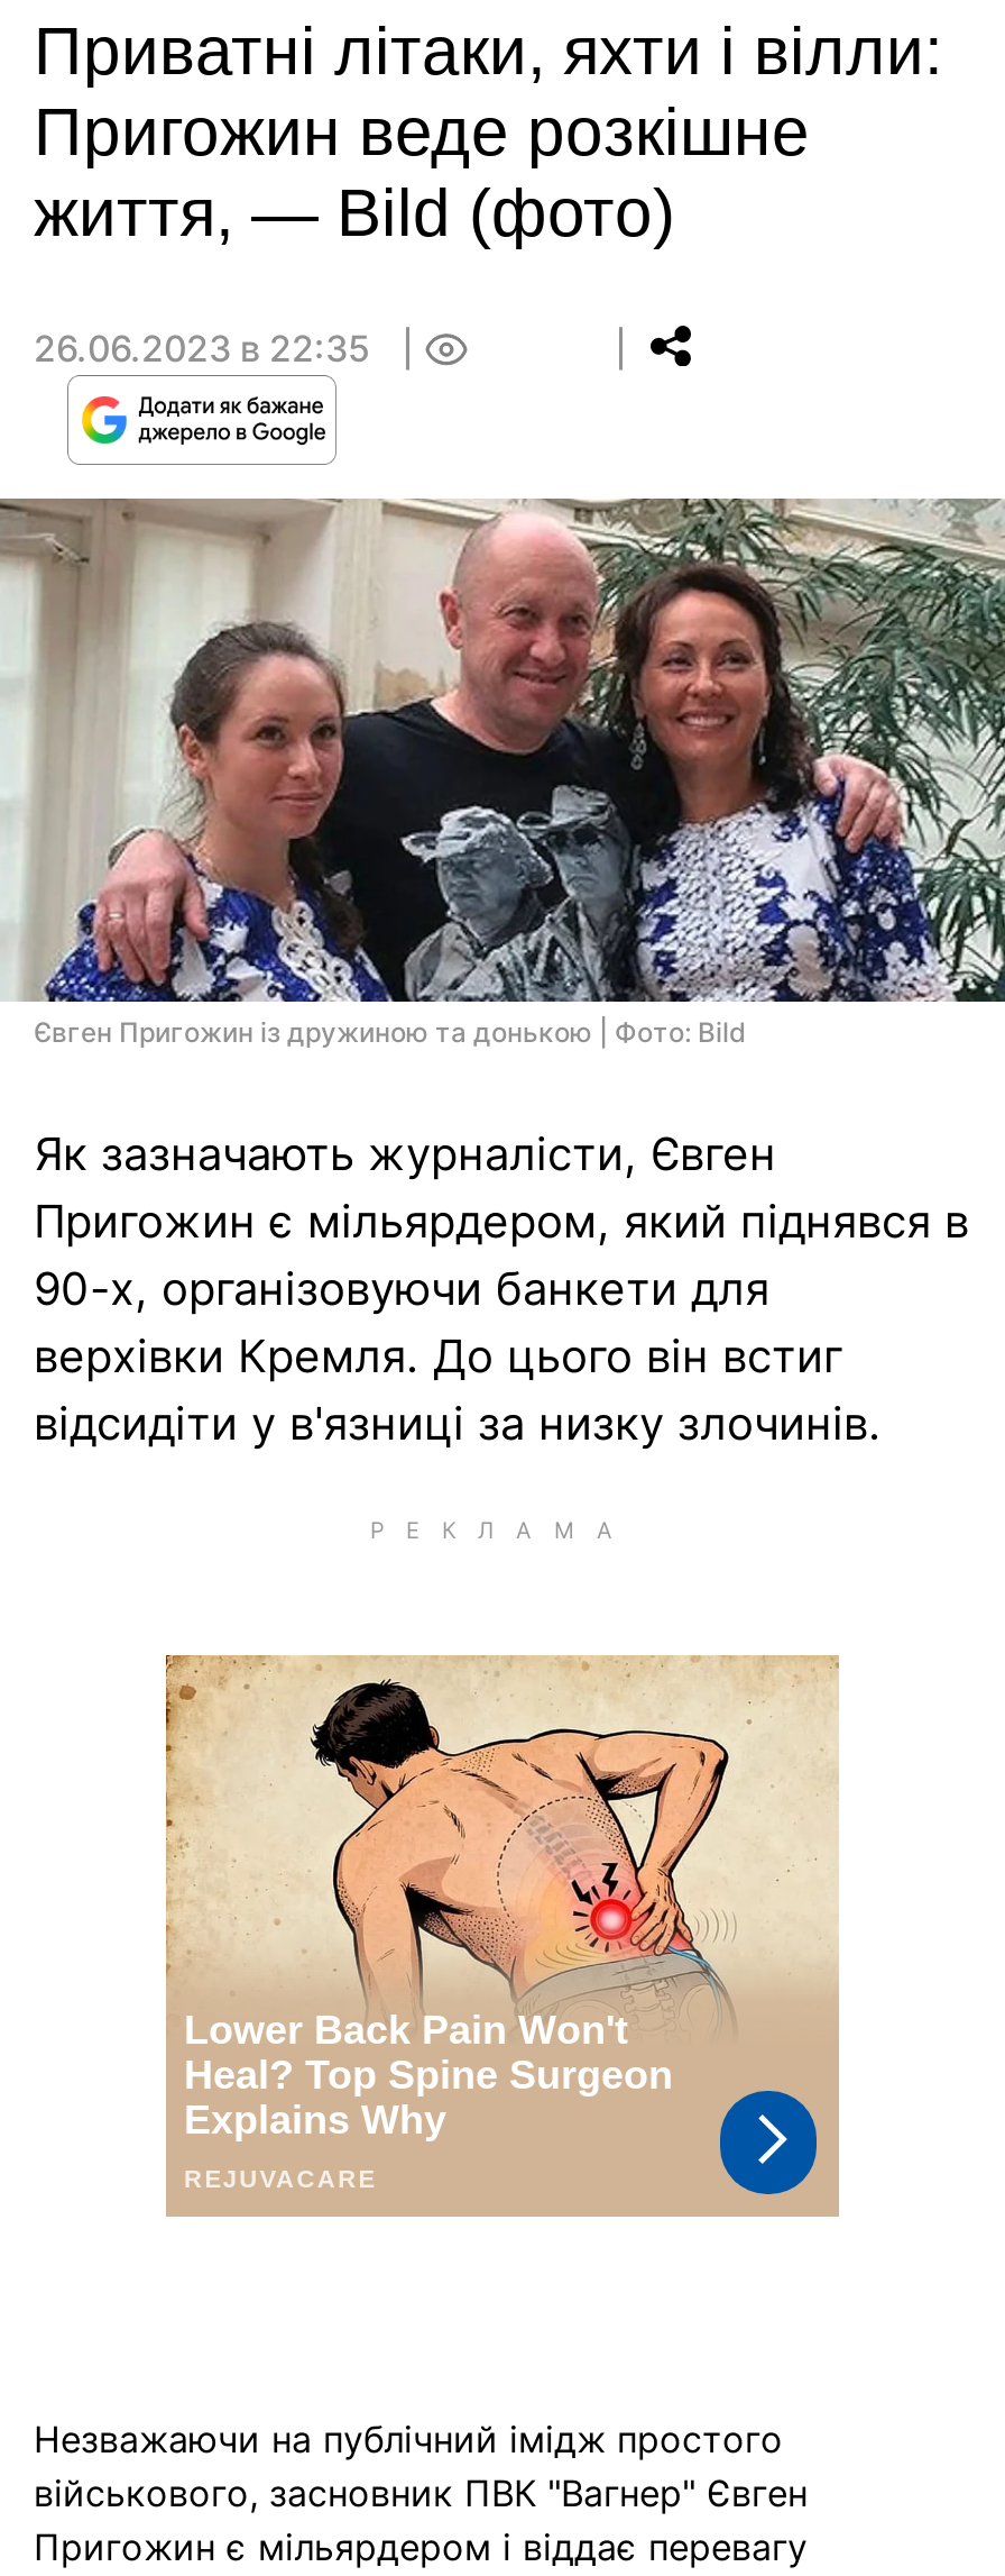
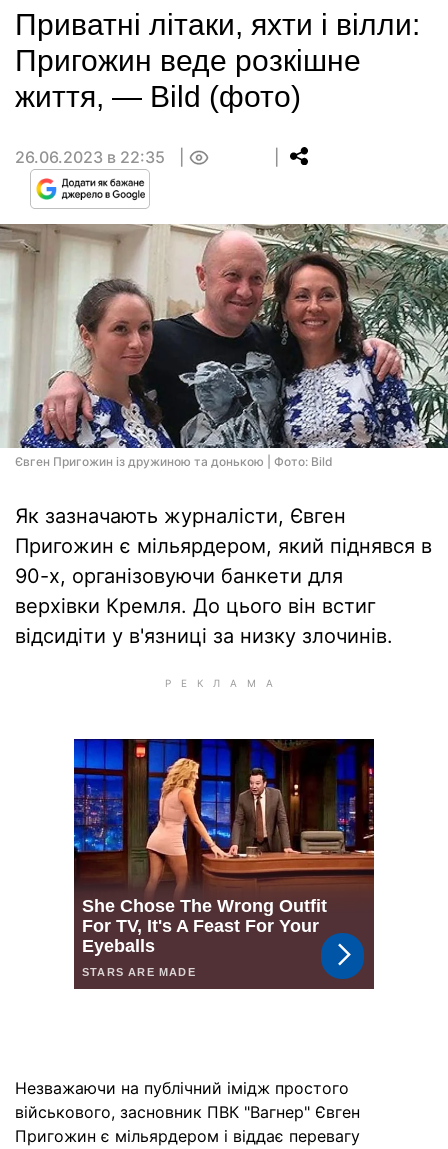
- [image]
+ [image]
